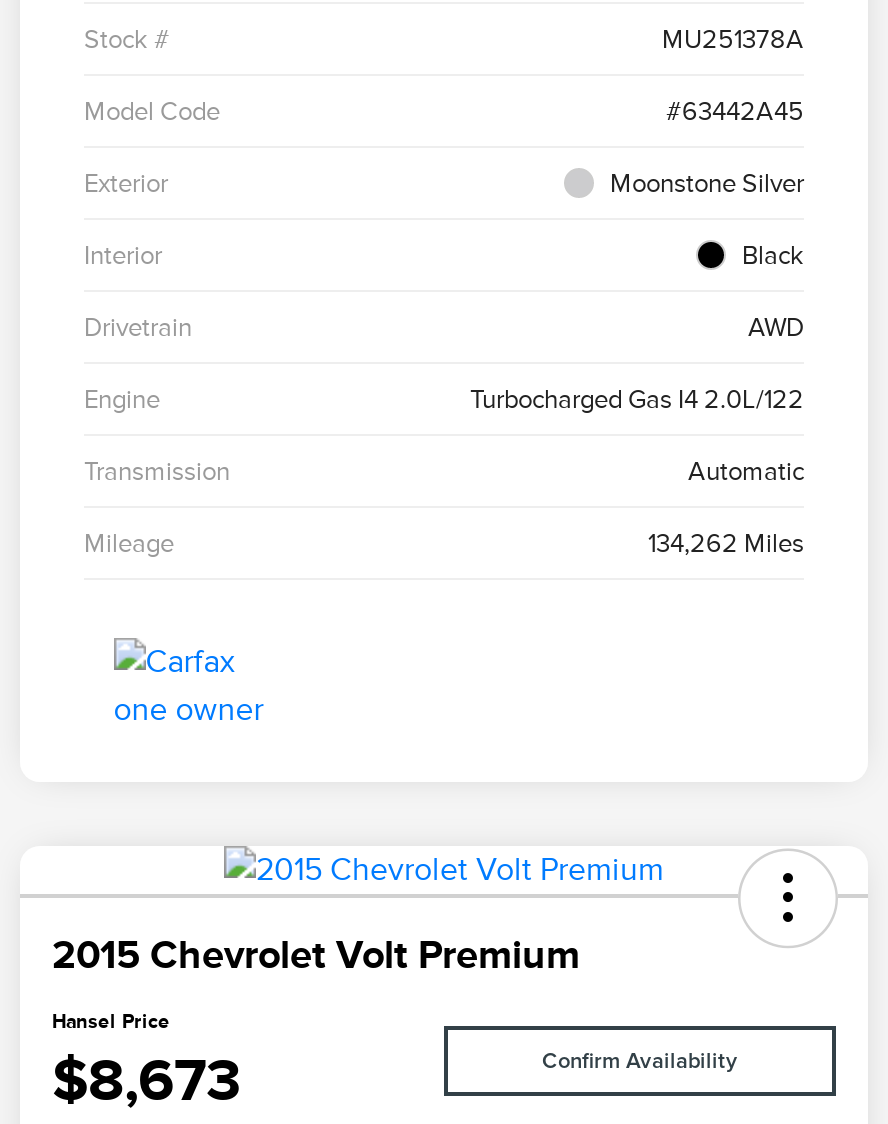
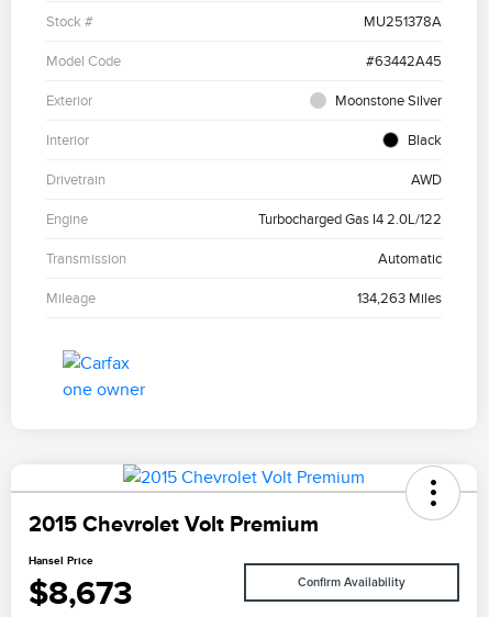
- 134,262 Miles
+ 134,263 Miles
